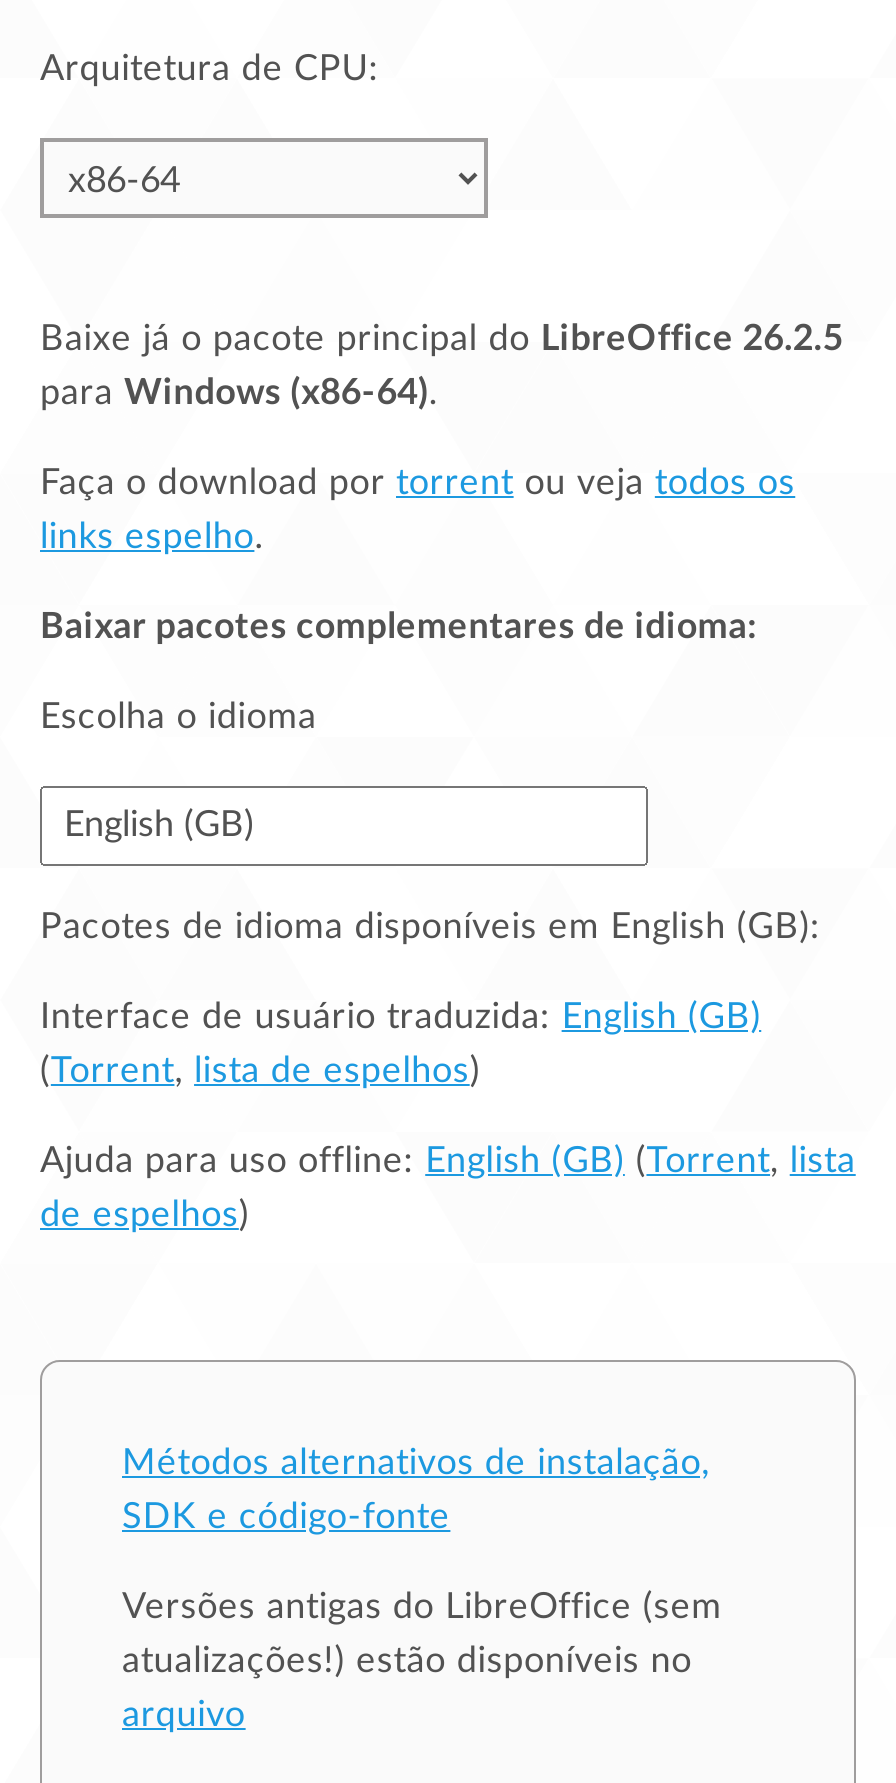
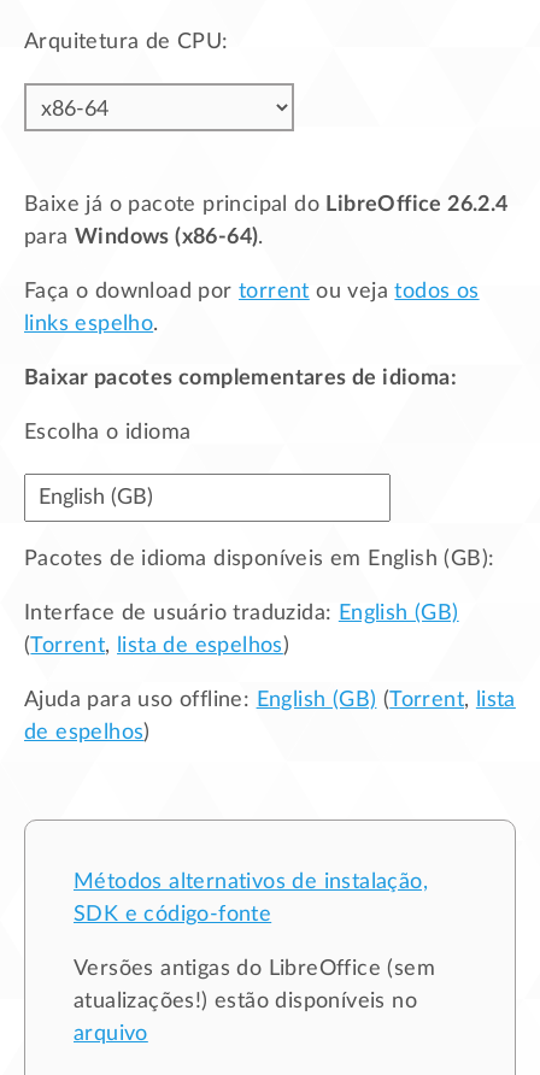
- Baixe já o pacote principal do LibreOffice 26.2.5
+ Baixe já o pacote principal do LibreOffice 26.2.4
